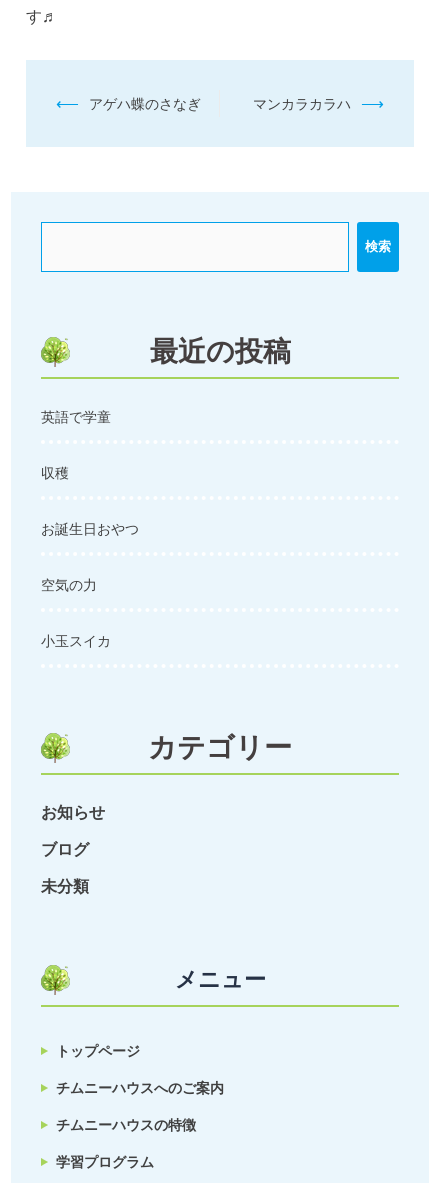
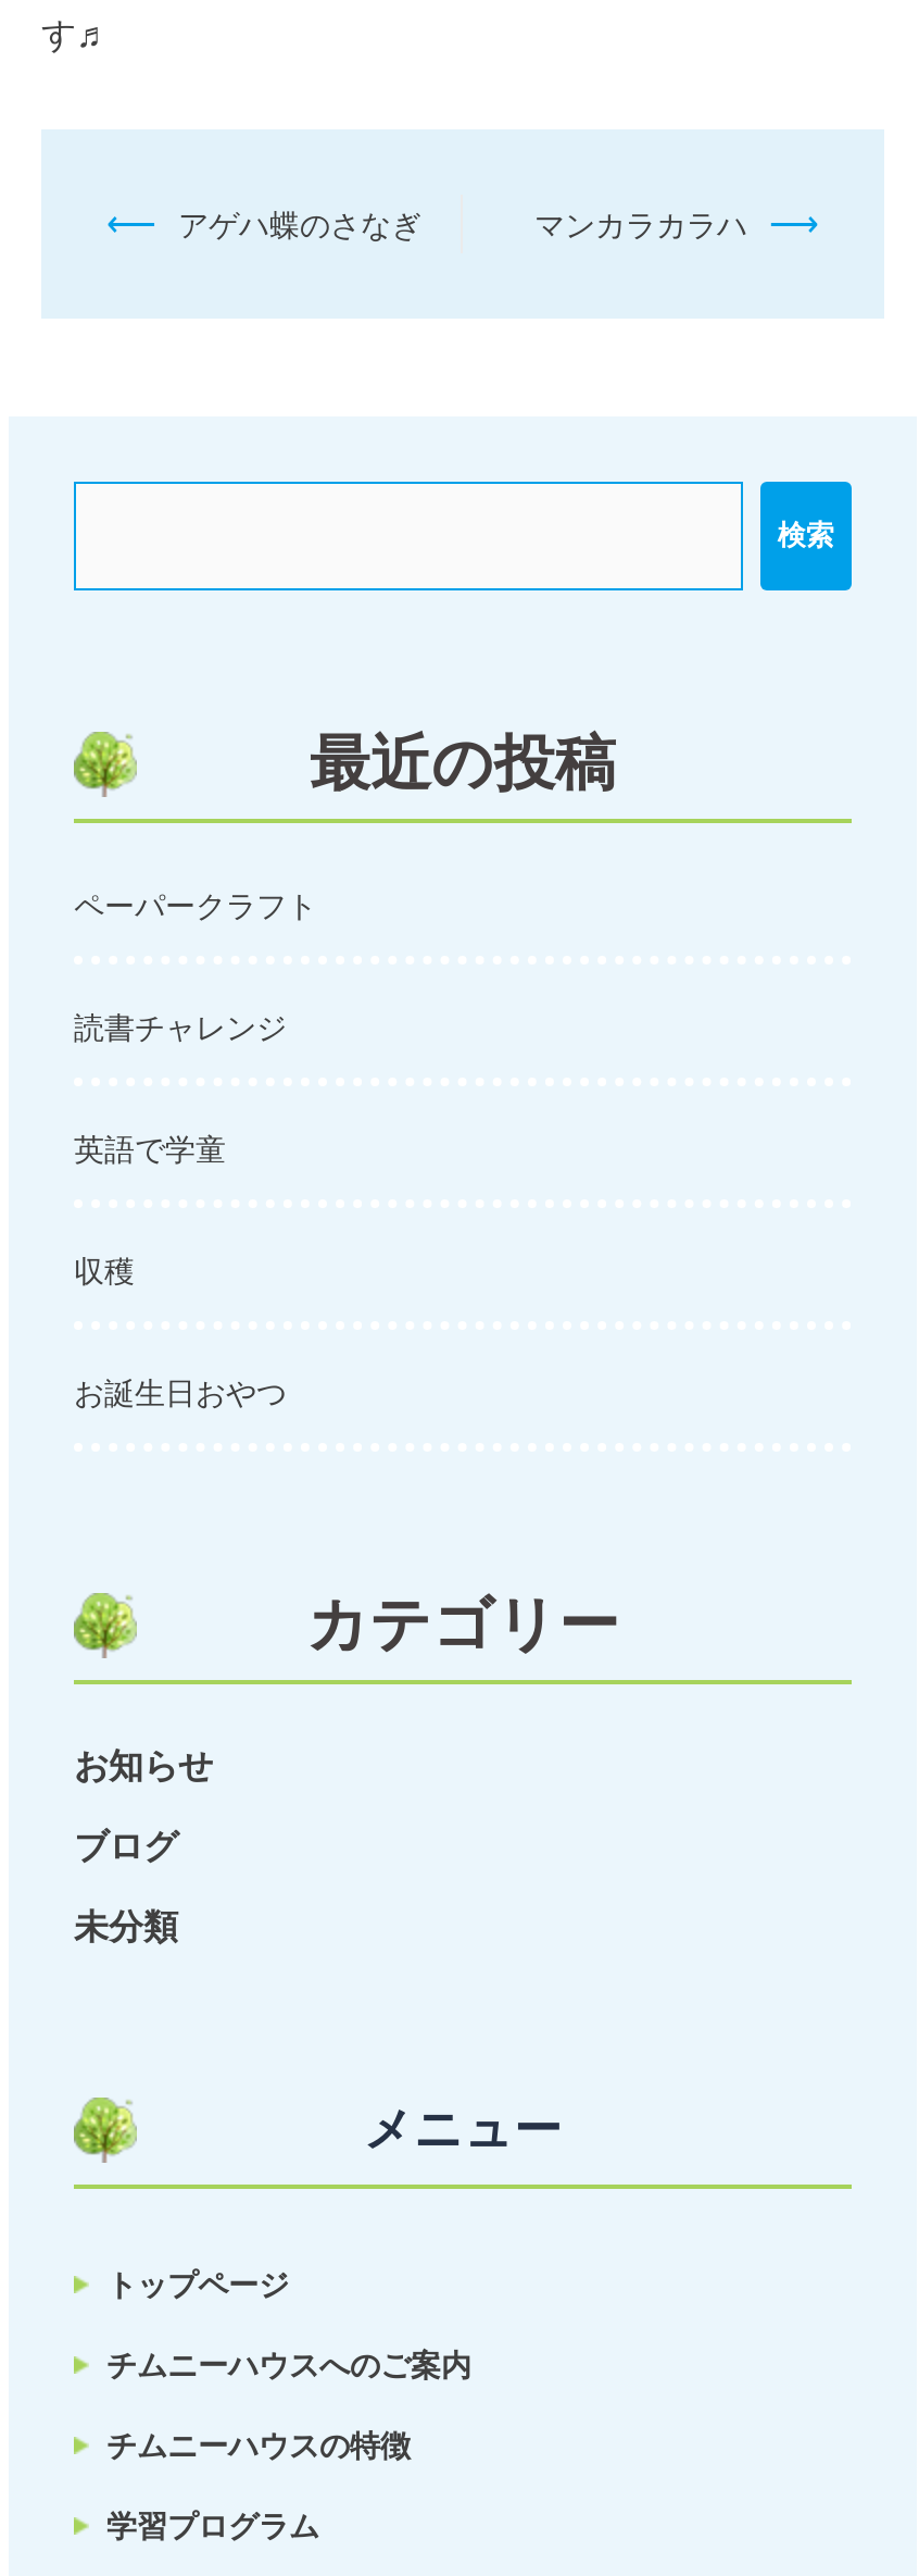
+ ペーパークラフト
+ 読書チャレンジ

moved down: 英語で学童 | 収穫 | お誕生日おやつ

- 空気の力
- 小玉スイカ
